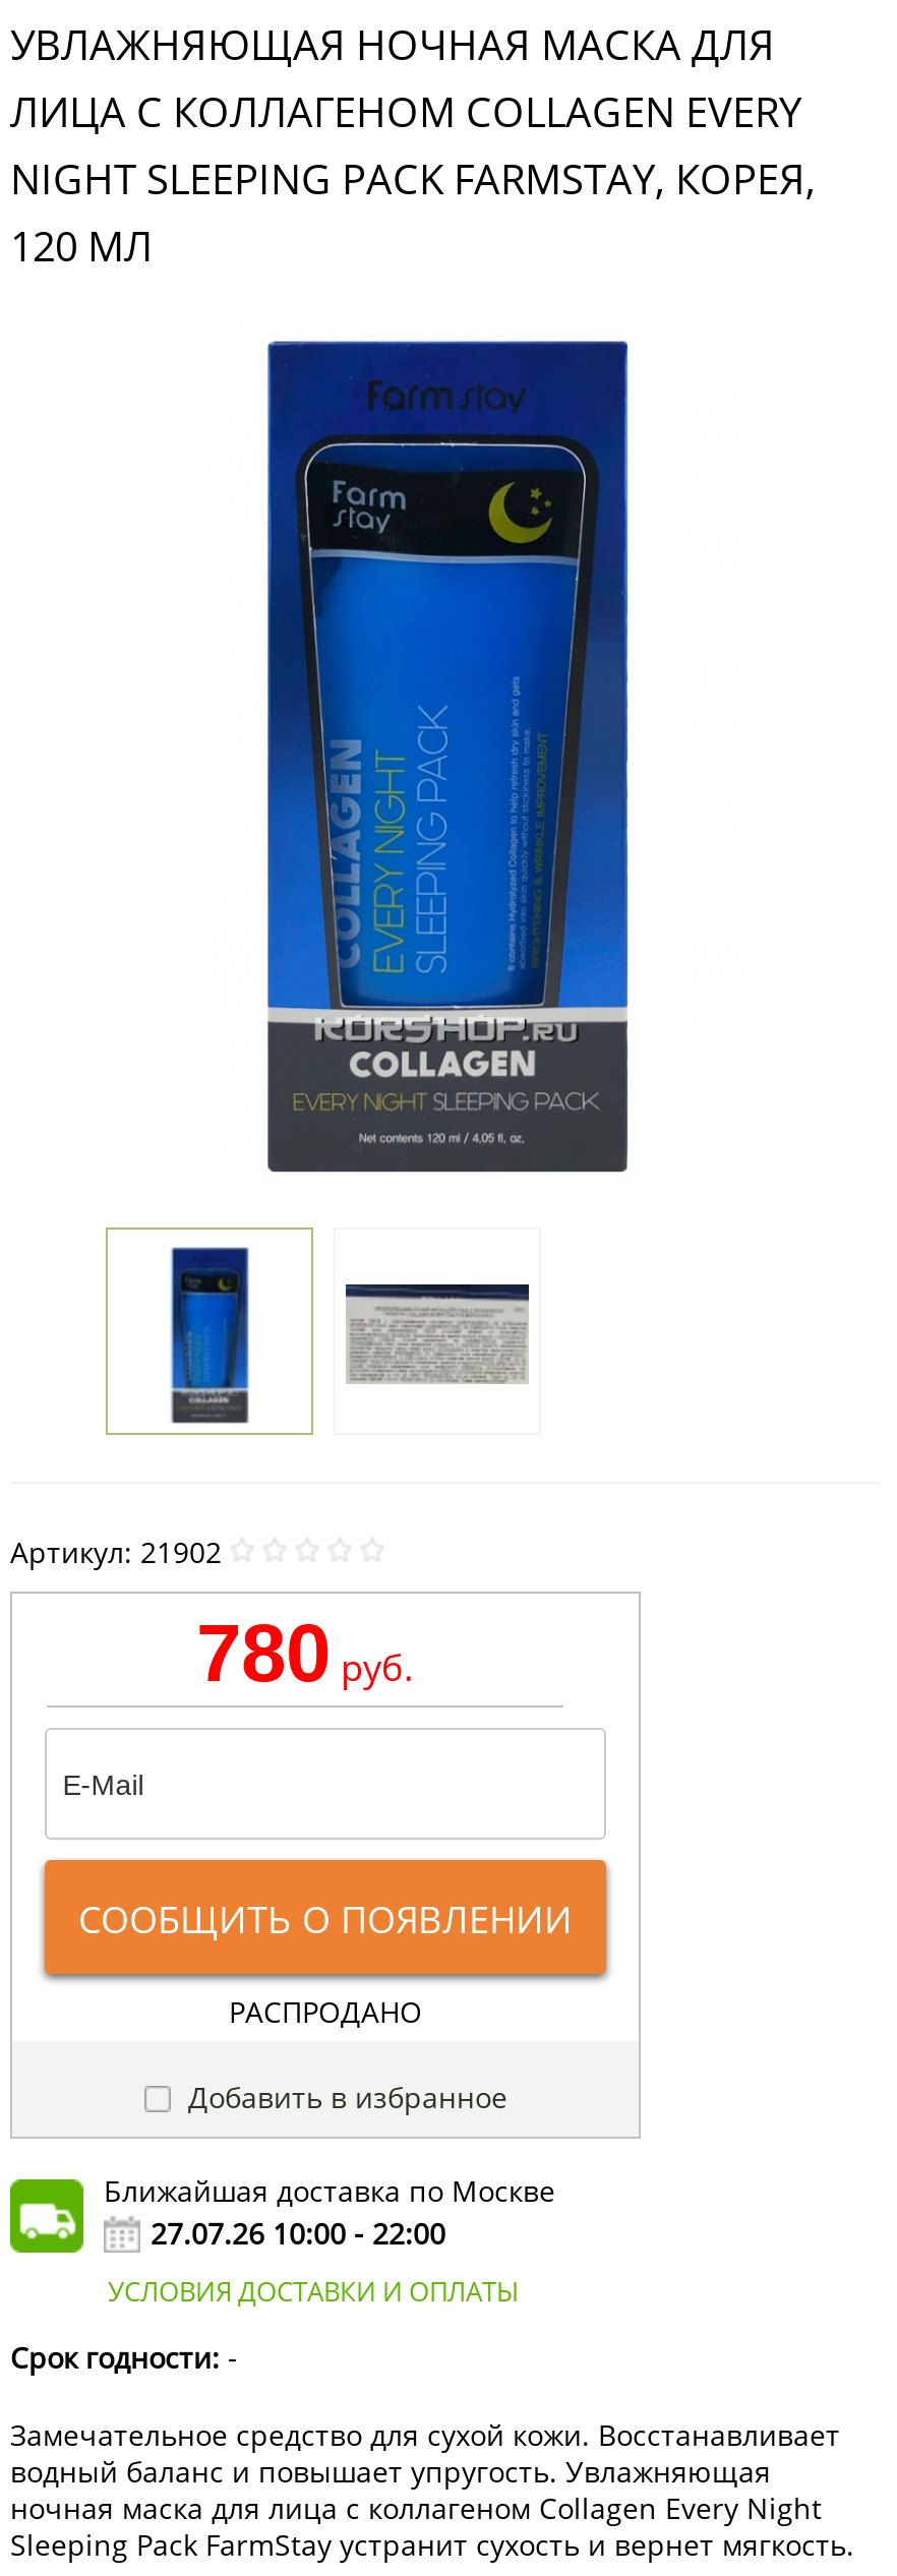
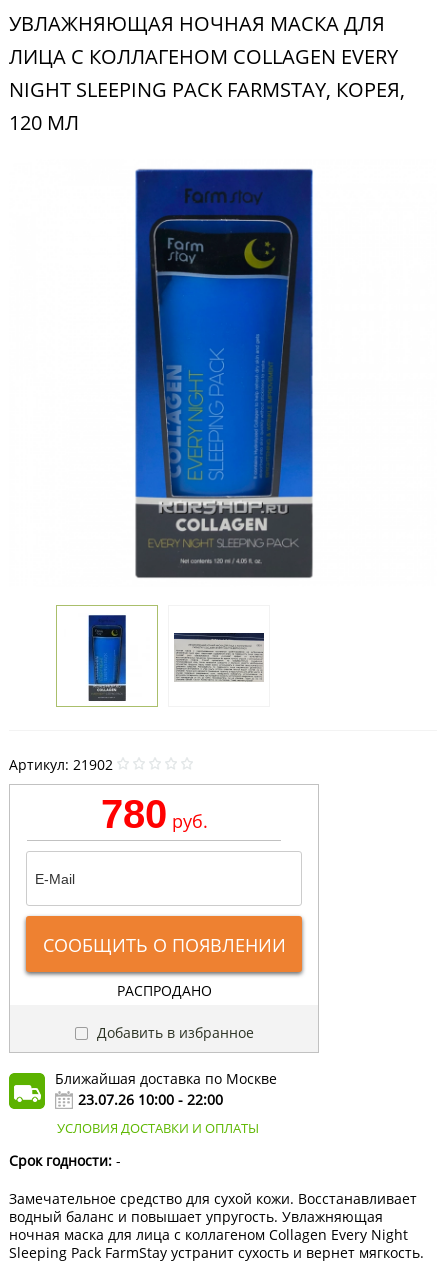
- 27.07.26 10:00 - 22:00
+ 23.07.26 10:00 - 22:00
